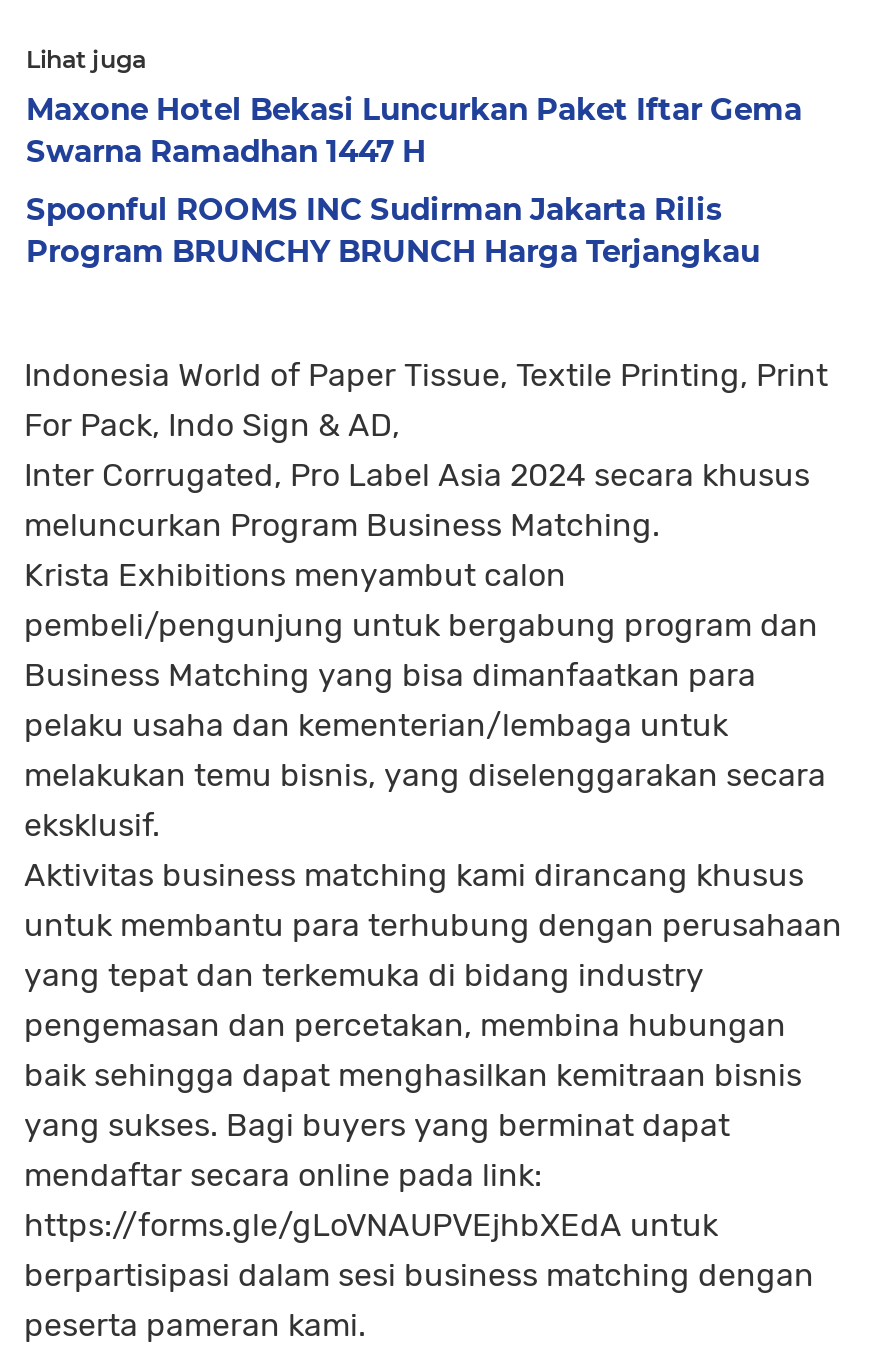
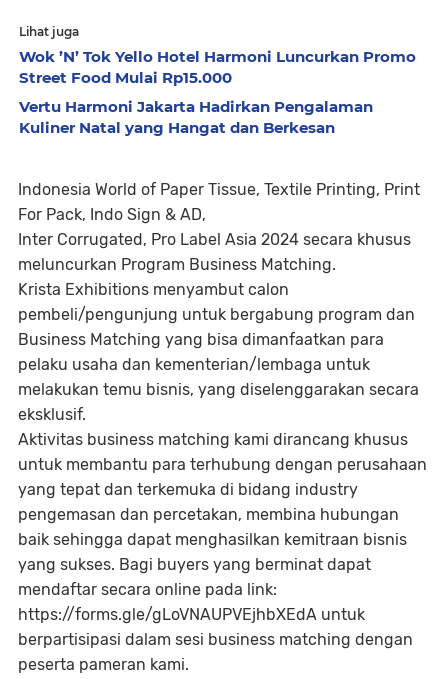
- Maxone Hotel Bekasi Luncurkan Paket Iftar Gema
- Swarna Ramadhan 1447 H
+ Wok ’N’ Tok Yello Hotel Harmoni Luncurkan Promo
+ Street Food Mulai Rp15.000

- Spoonful ROOMS INC Sudirman Jakarta Rilis
- Program BRUNCHY BRUNCH Harga Terjangkau
+ Vertu Harmoni Jakarta Hadirkan Pengalaman
+ Kuliner Natal yang Hangat dan Berkesan
